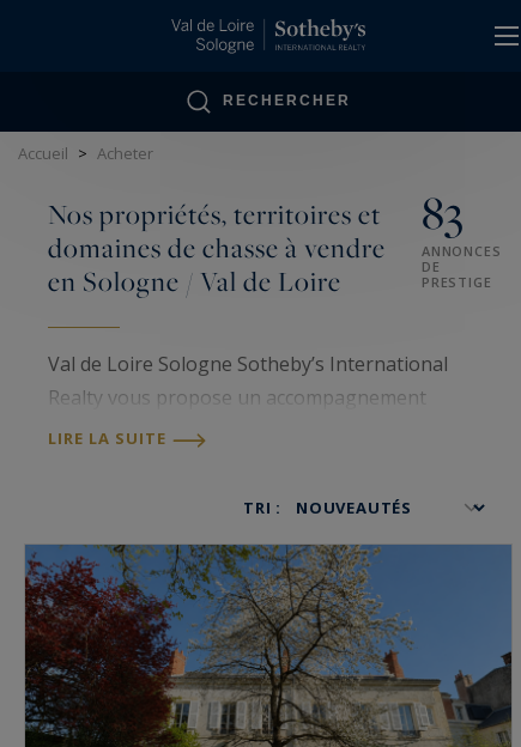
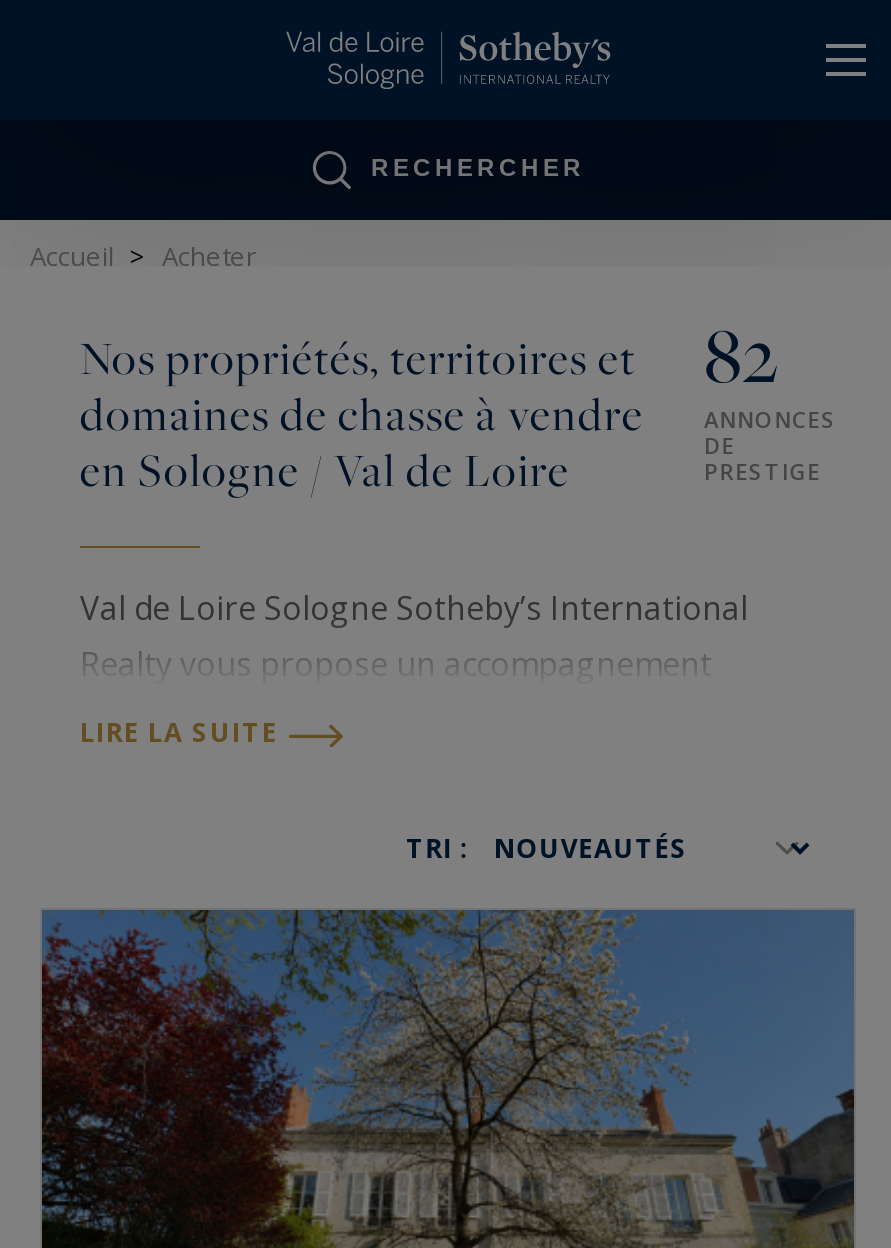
- Nos propriétés, territoires et 83
+ Nos propriétés, territoires et 82
